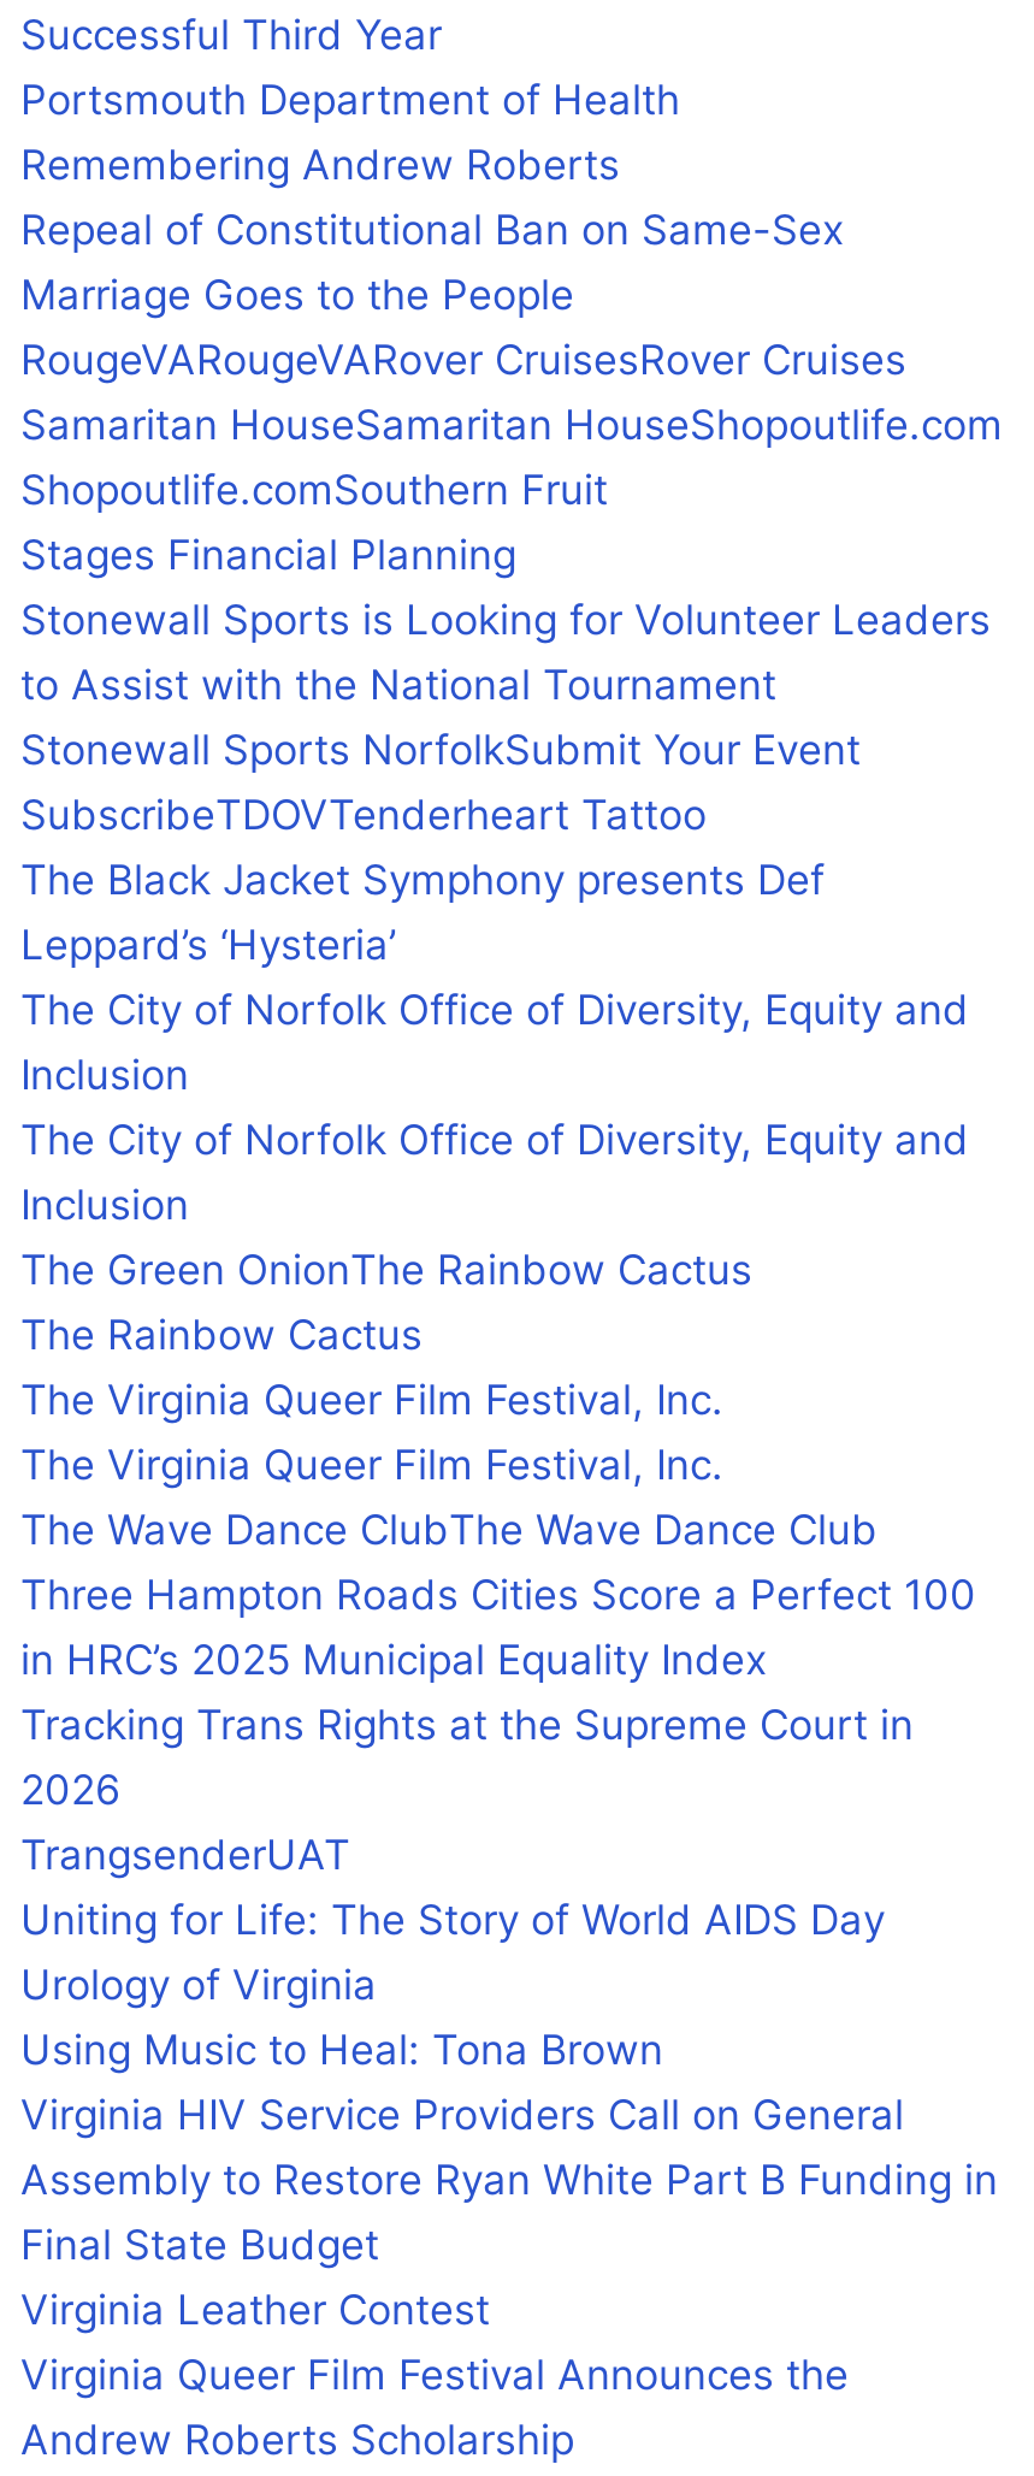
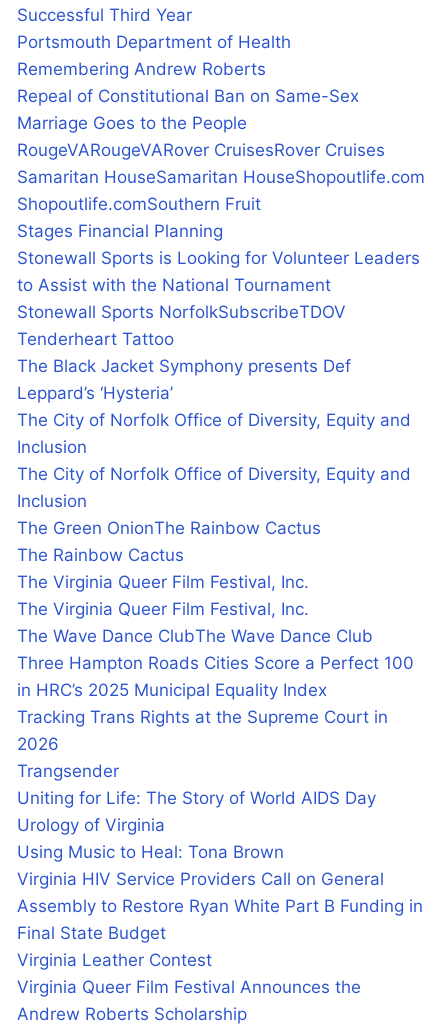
- Stonewall Sports NorfolkSubmit Your Event
- SubscribeTDOVTenderheart Tattoo
+ Stonewall Sports NorfolkSubscribeTDOV
+ Tenderheart Tattoo

- TrangsenderUAT
+ Trangsender
